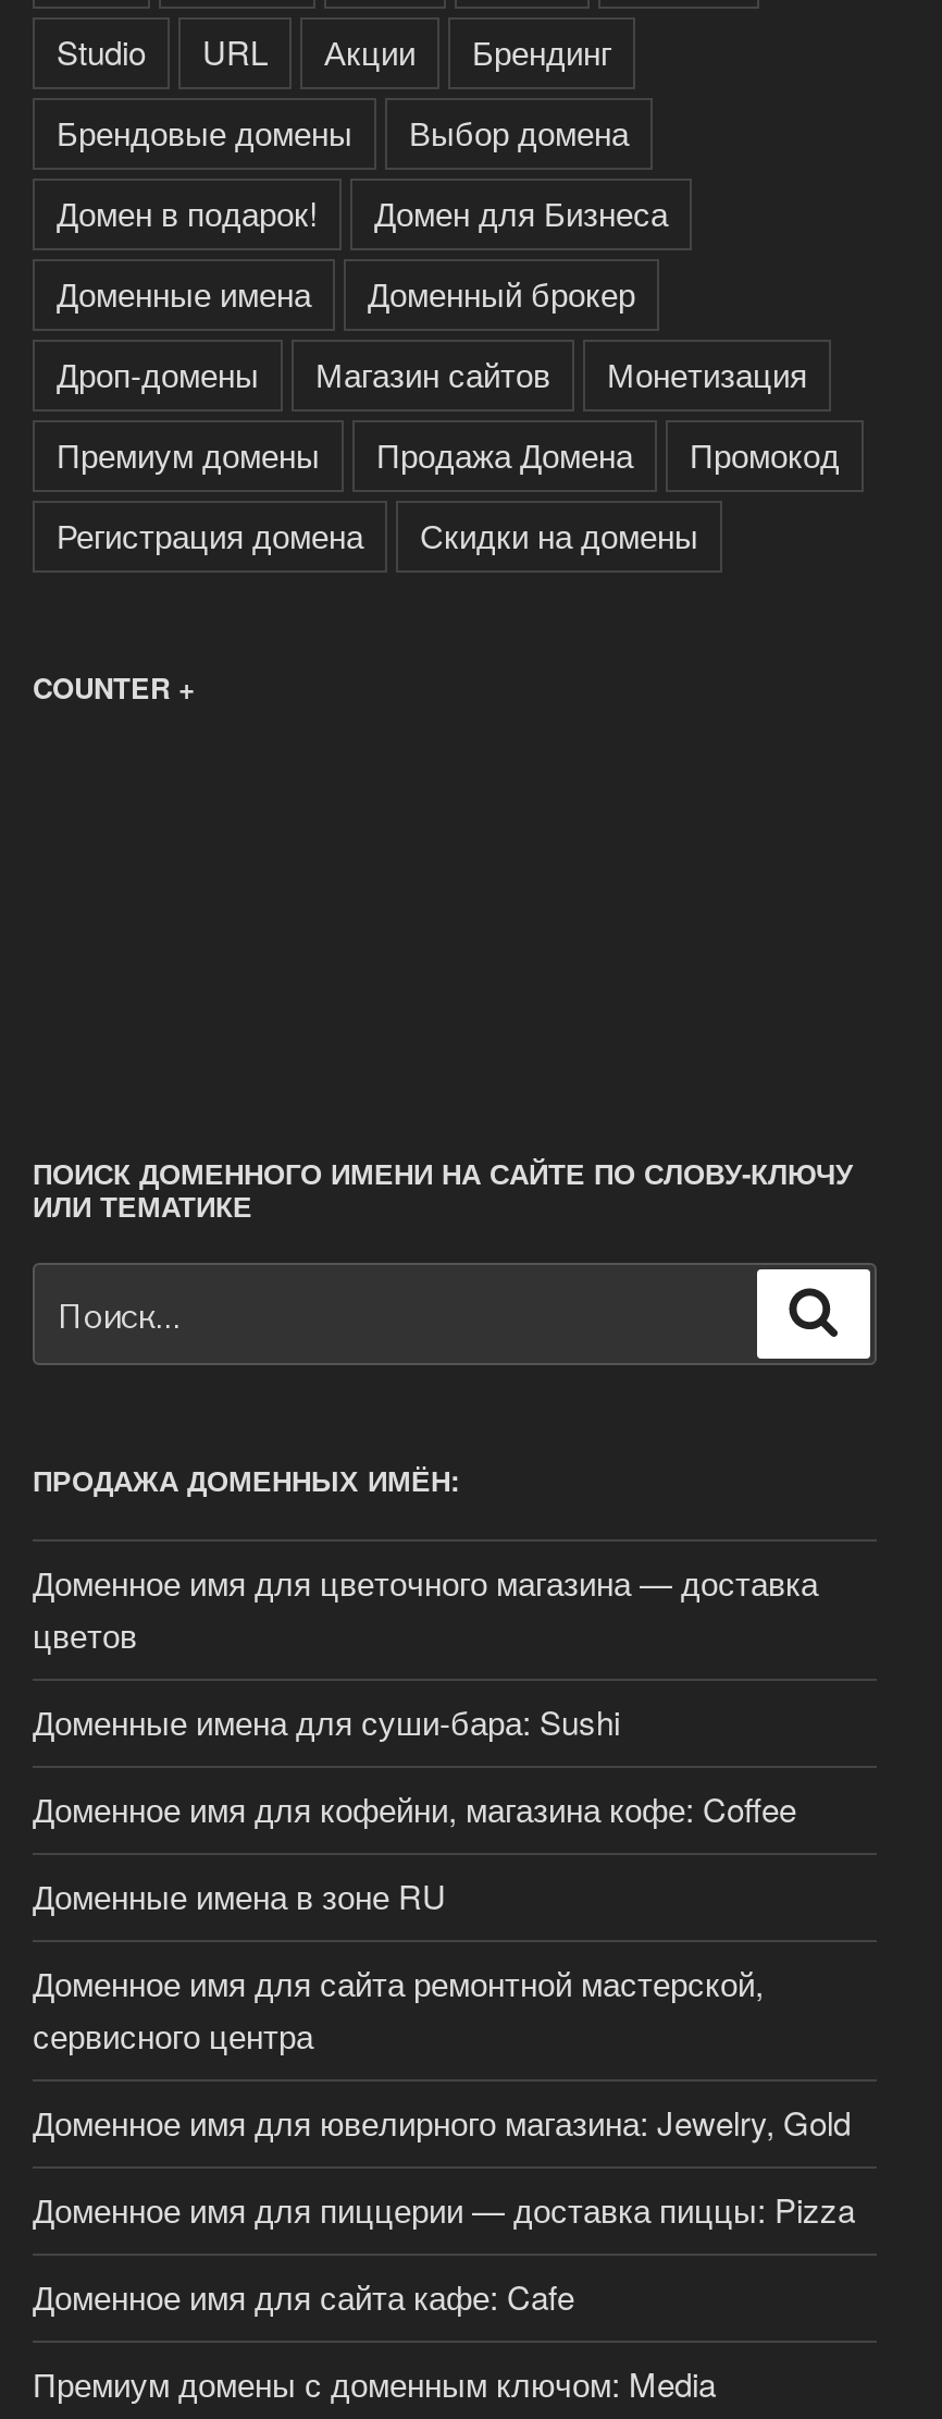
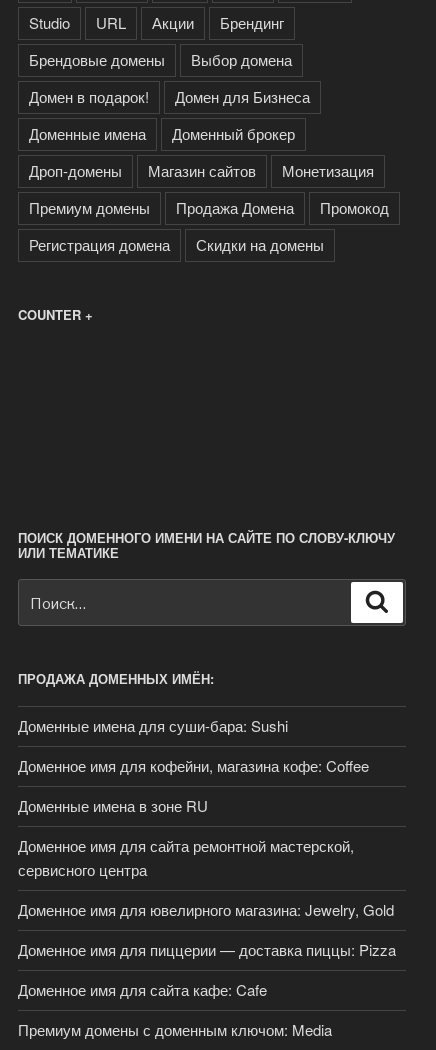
- Доменное имя для цветочного магазина — доставка
- цветов
